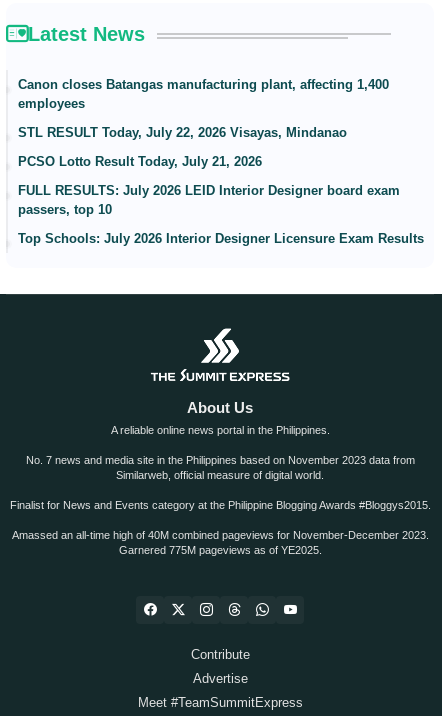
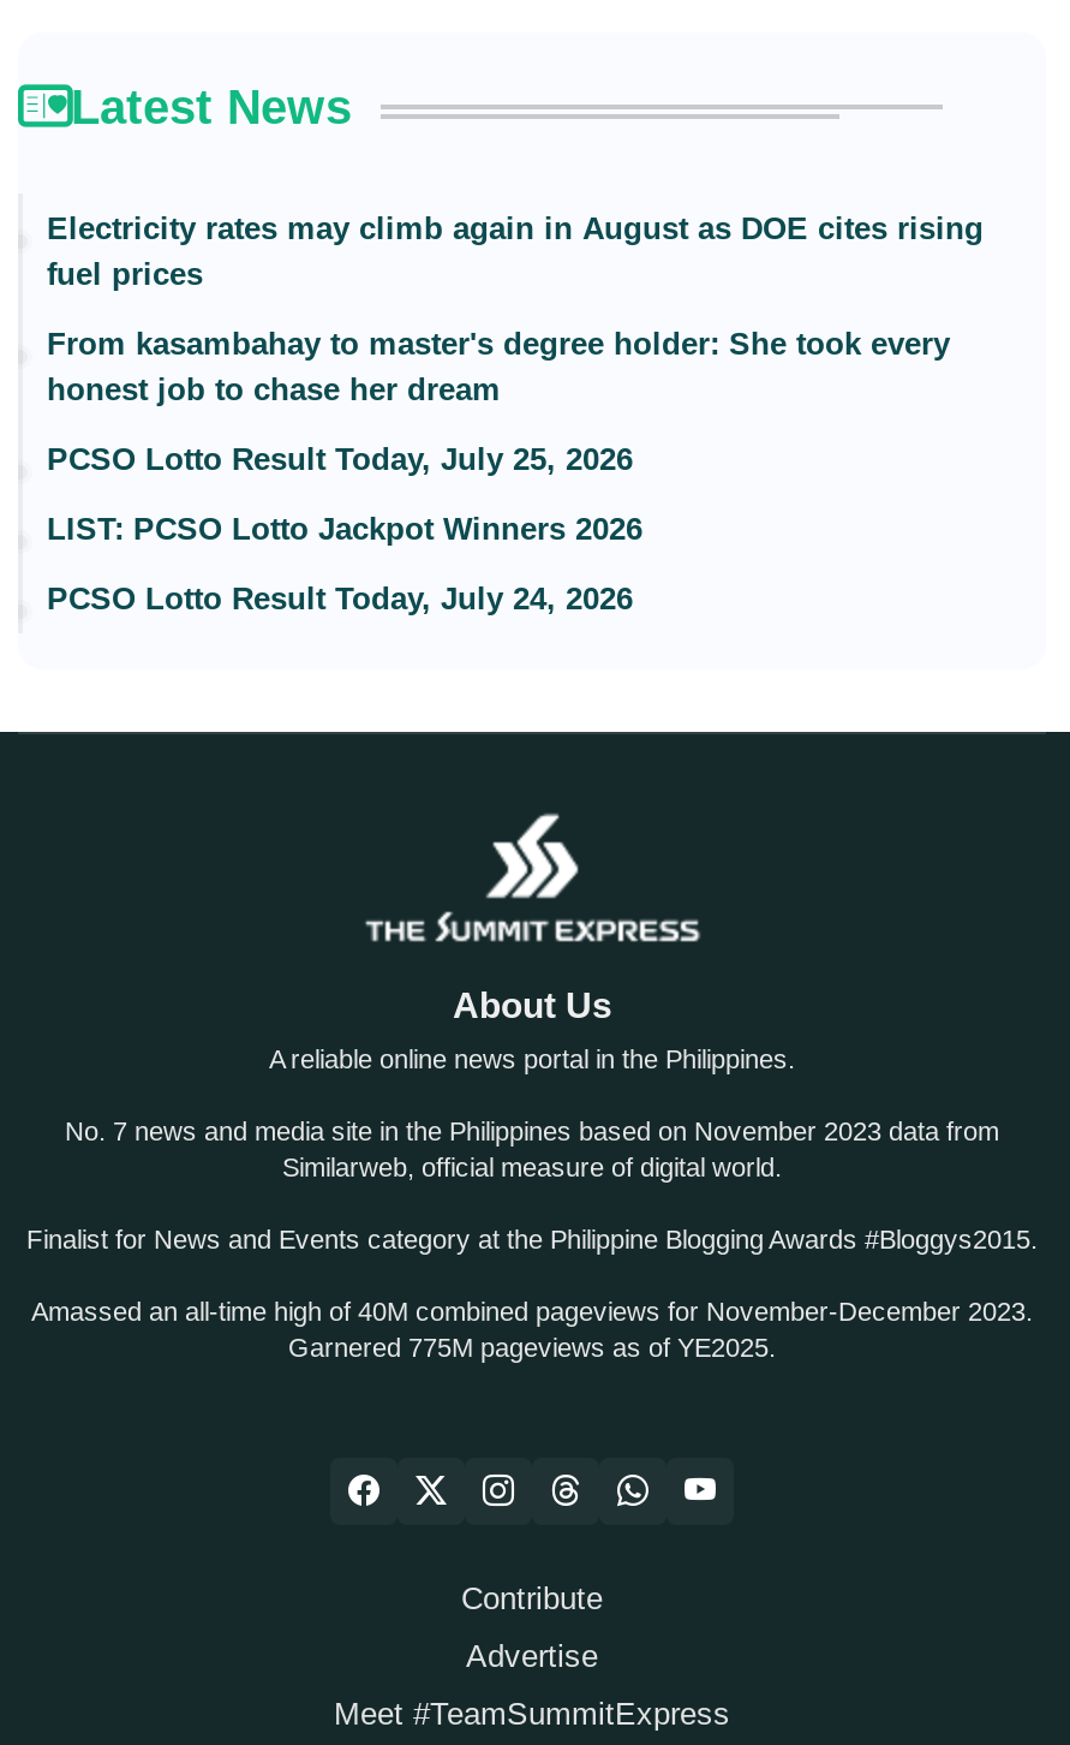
- Canon closes Batangas manufacturing plant, affecting 1,400
- employees
+ Electricity rates may climb again in August as DOE cites rising
+ fuel prices

- STL RESULT Today, July 22, 2026 Visayas, Mindanao
+ From kasambahay to master's degree holder: She took every
+ honest job to chase her dream

- PCSO Lotto Result Today, July 21, 2026
+ PCSO Lotto Result Today, July 25, 2026

- FULL RESULTS: July 2026 LEID Interior Designer board exam
- passers, top 10
+ LIST: PCSO Lotto Jackpot Winners 2026

- Top Schools: July 2026 Interior Designer Licensure Exam Results
+ PCSO Lotto Result Today, July 24, 2026
